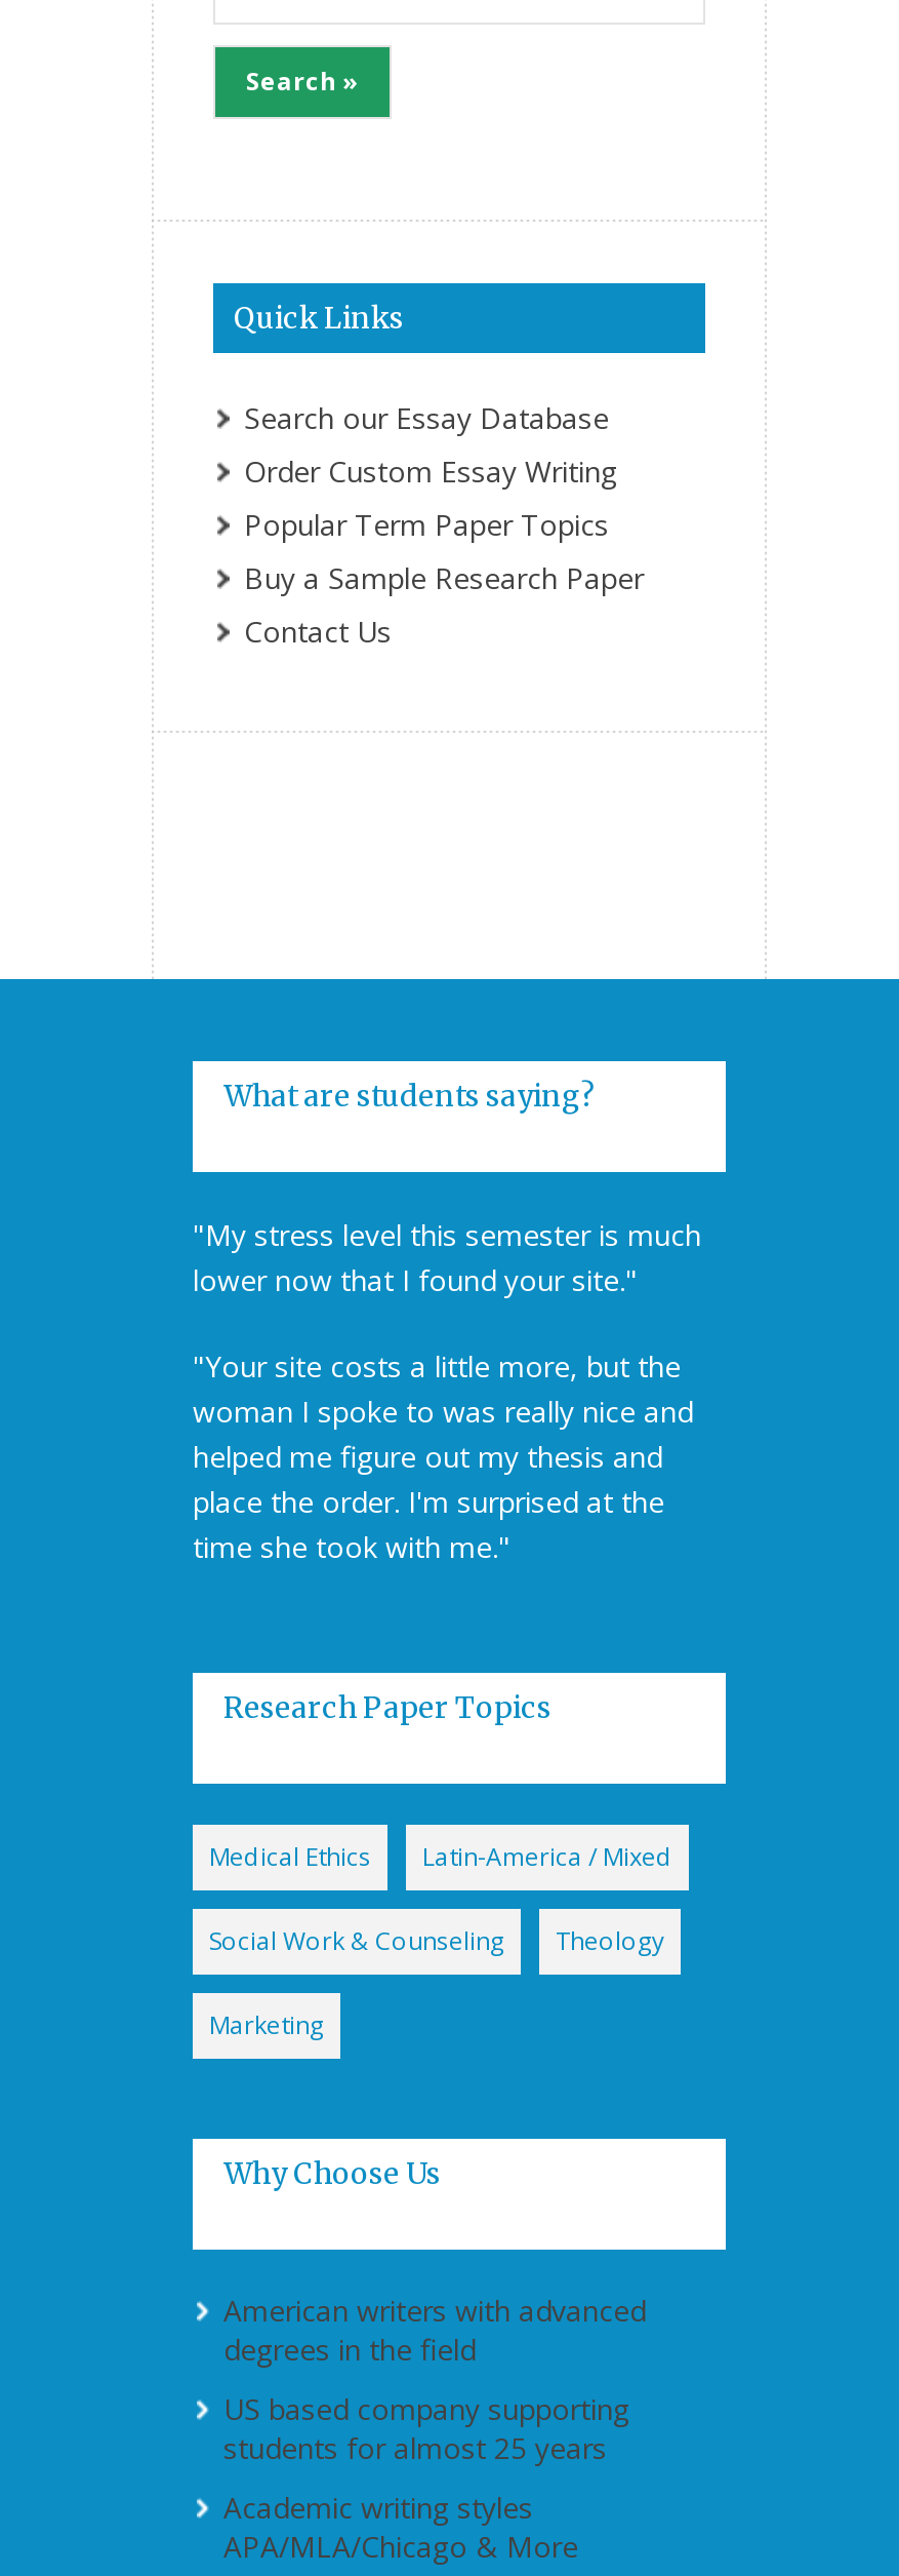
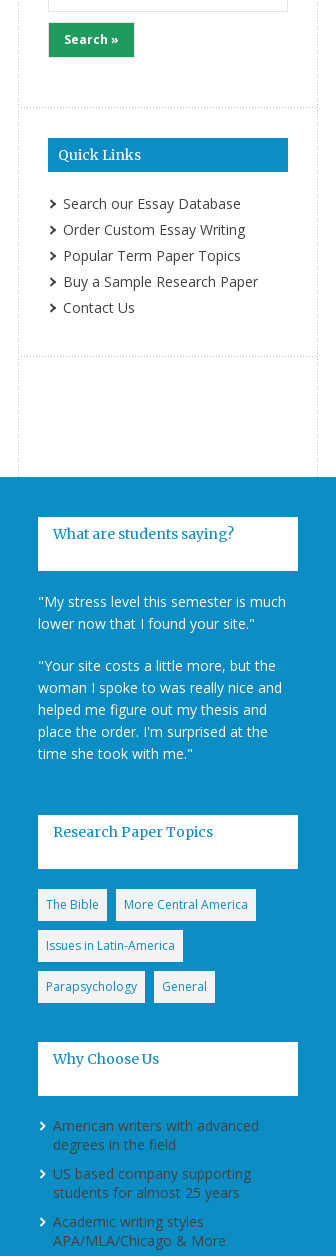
- Medical Ethics
- Latin-America / Mixed
+ The Bible
+ More Central America

- Social Work & Counseling
- Theology
+ Issues in Latin-America

- Marketing
+ Parapsychology
+ General
